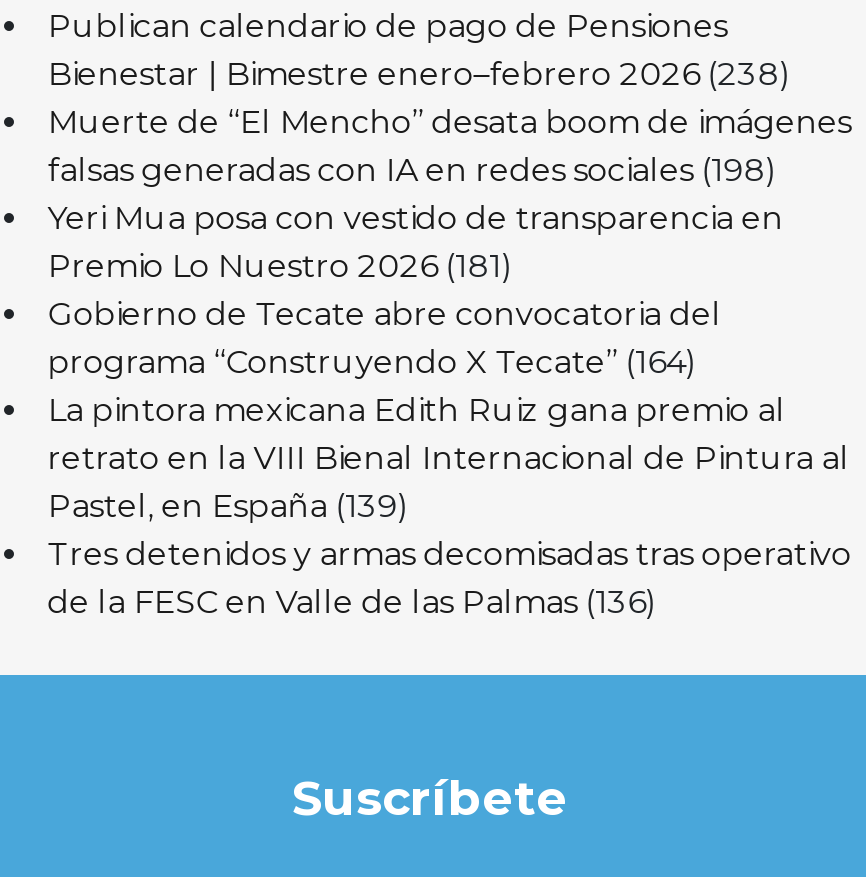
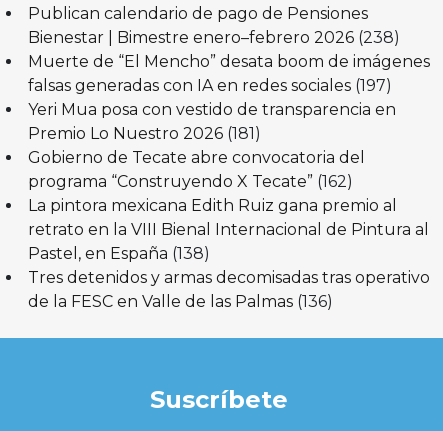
- falsas generadas con IA en redes sociales (198)
+ falsas generadas con IA en redes sociales (197)

- programa “Construyendo X Tecate” (164)
+ programa “Construyendo X Tecate” (162)

- Pastel, en España (139)
+ Pastel, en España (138)
